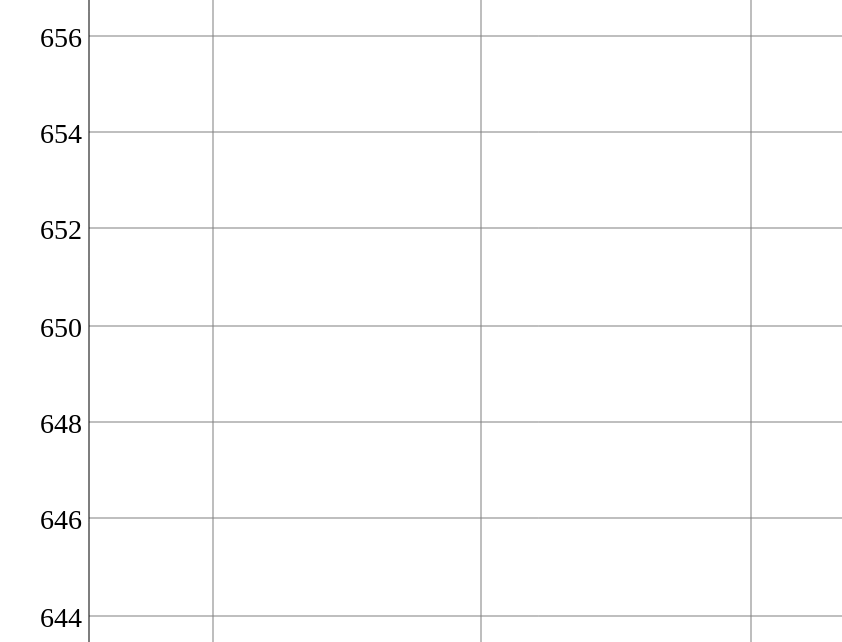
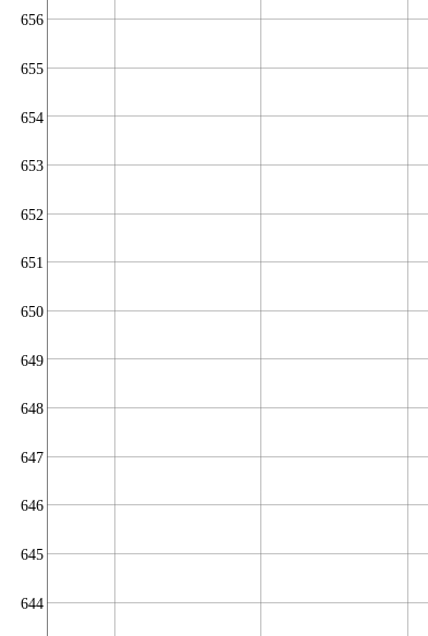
+ 655

+ 653

+ 651

+ 649

+ 647

+ 645
